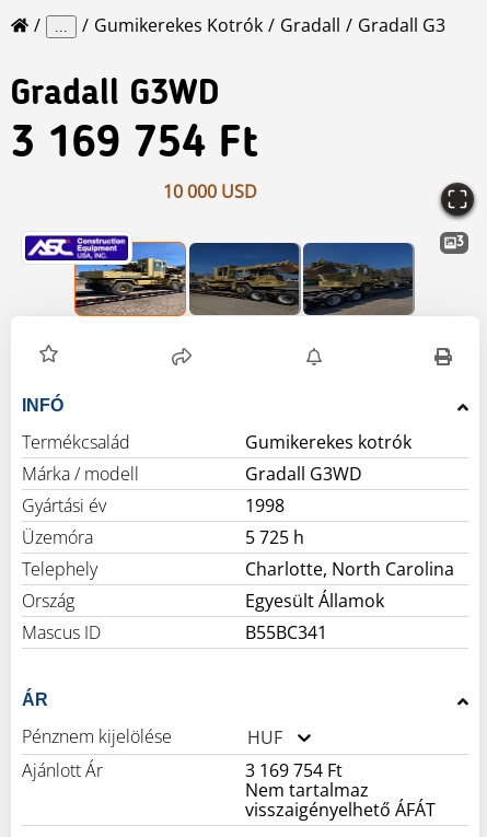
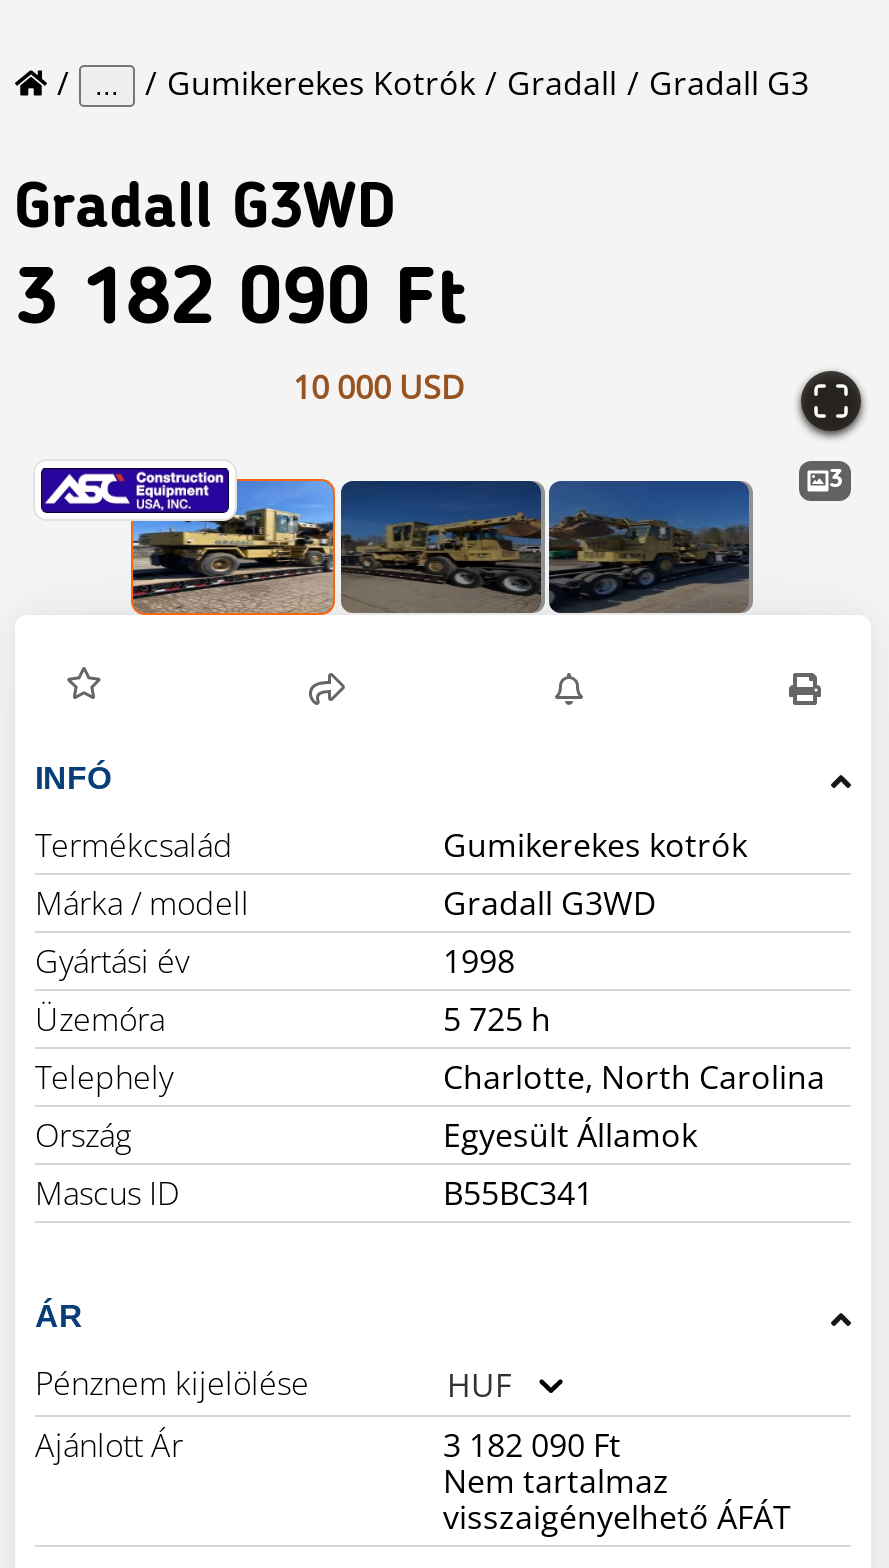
- 3 169 754 Ft
+ 3 182 090 Ft

- 3 169 754 Ft
+ 3 182 090 Ft
